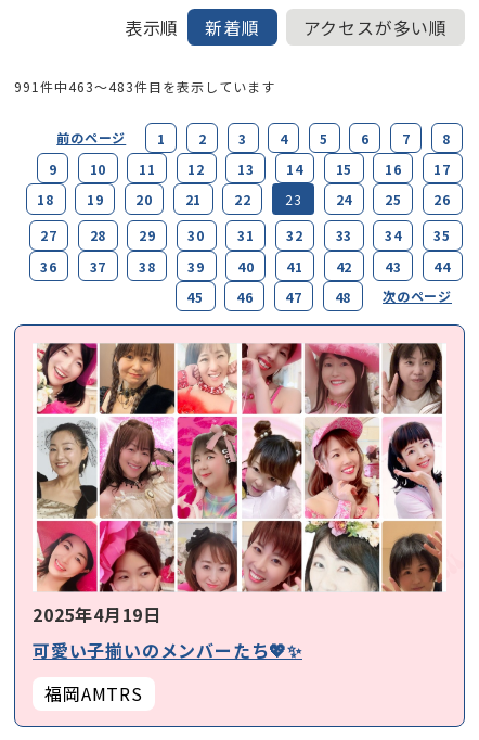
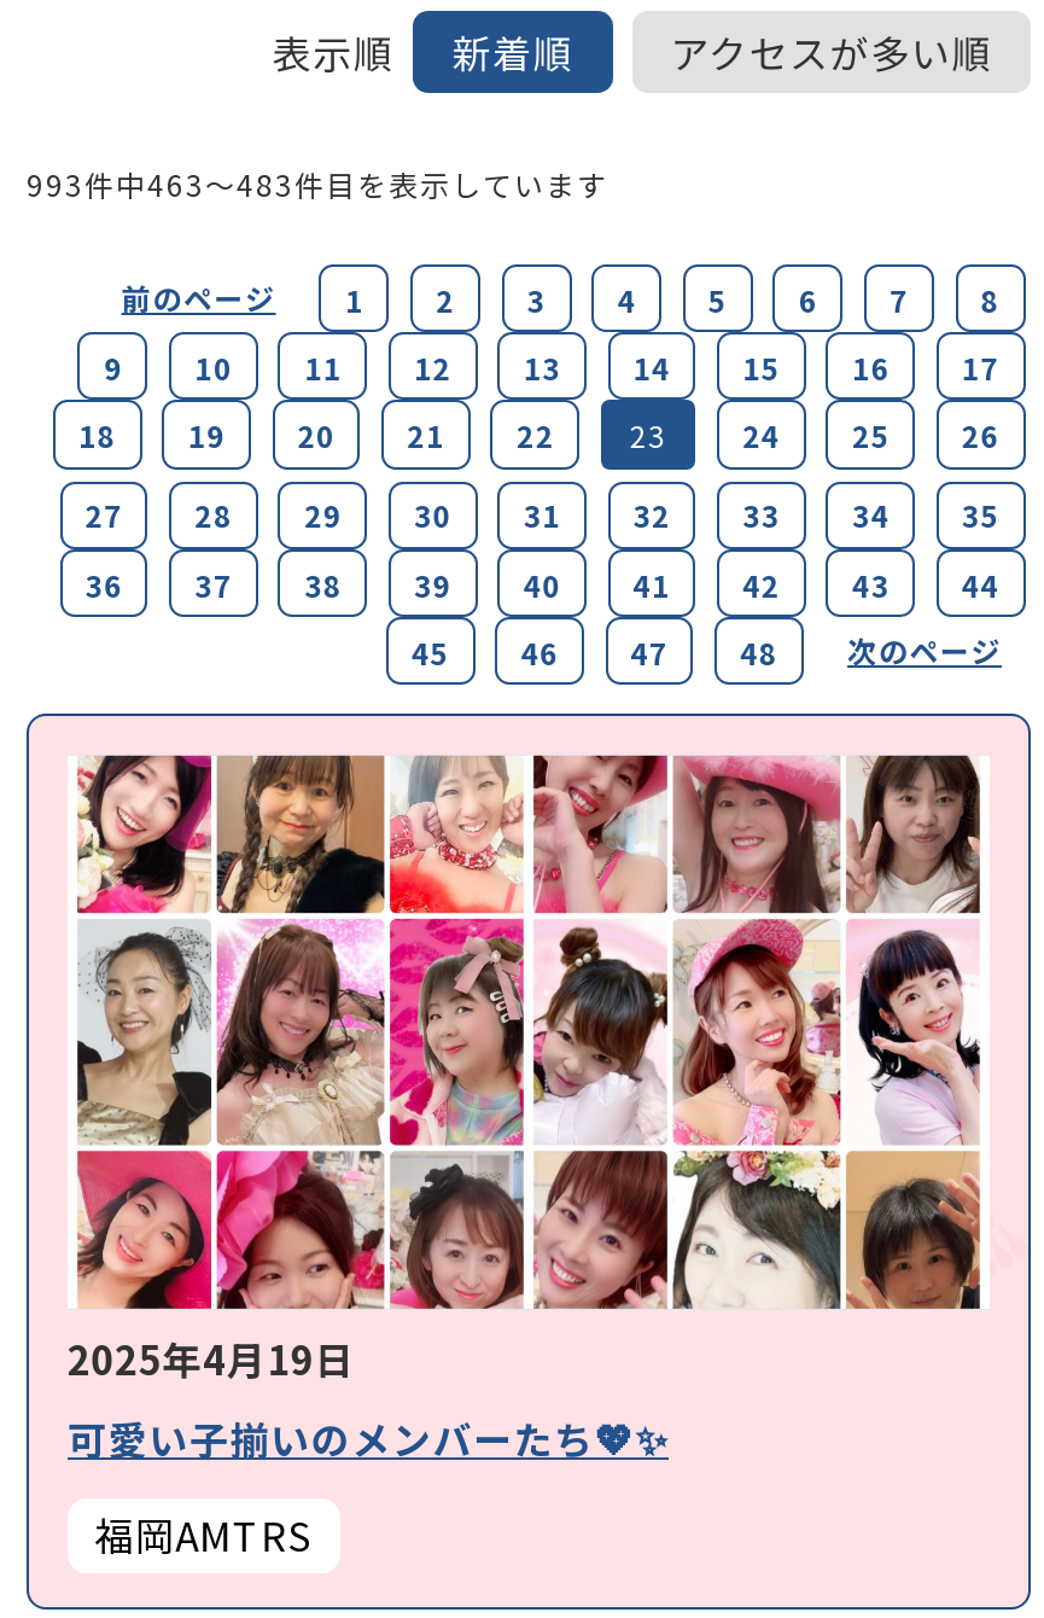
- 991件中463～483件目を表示しています
+ 993件中463～483件目を表示しています
